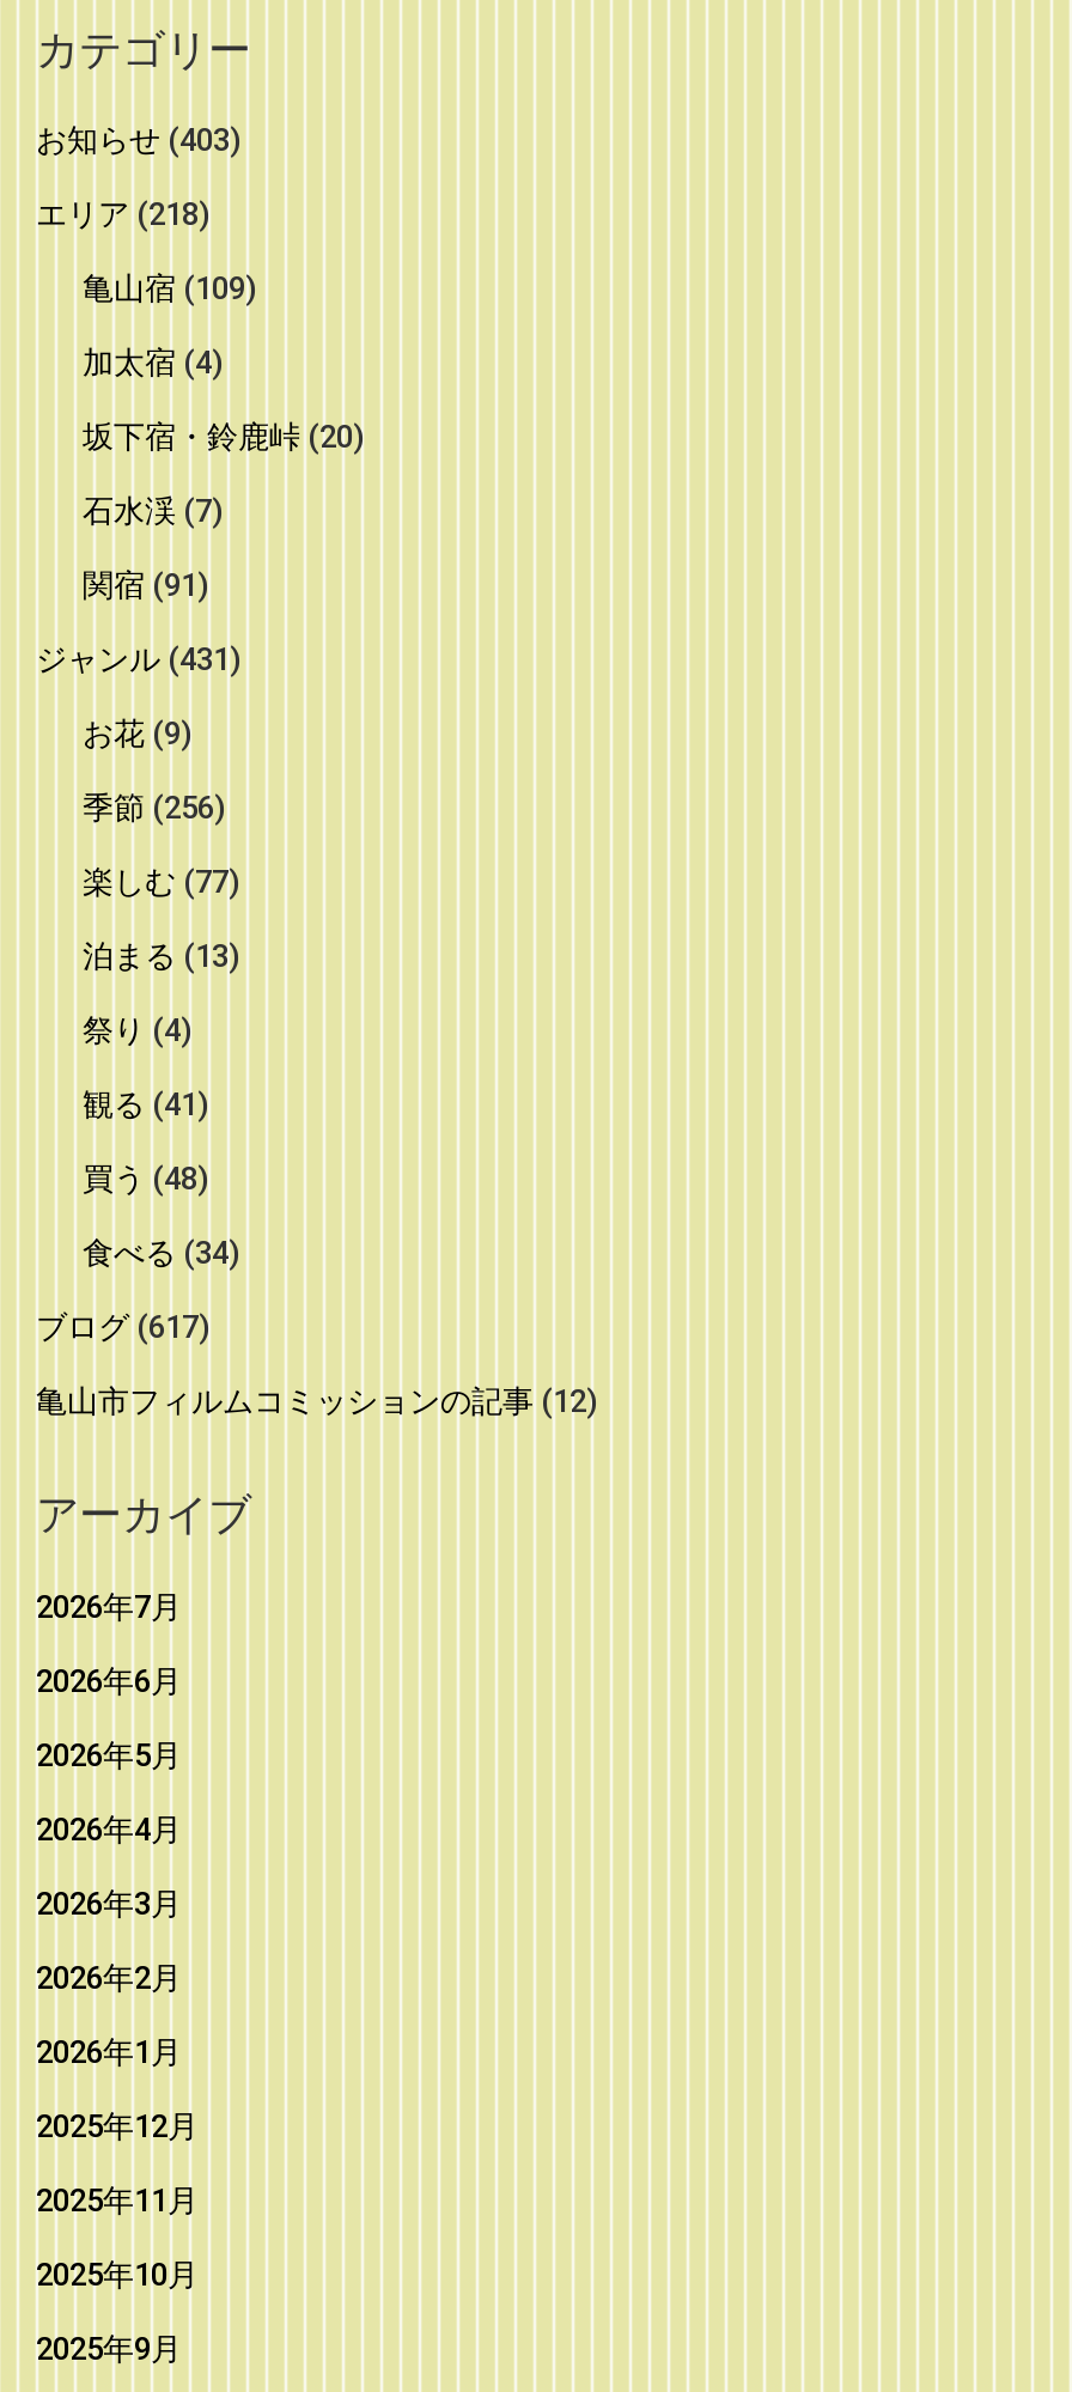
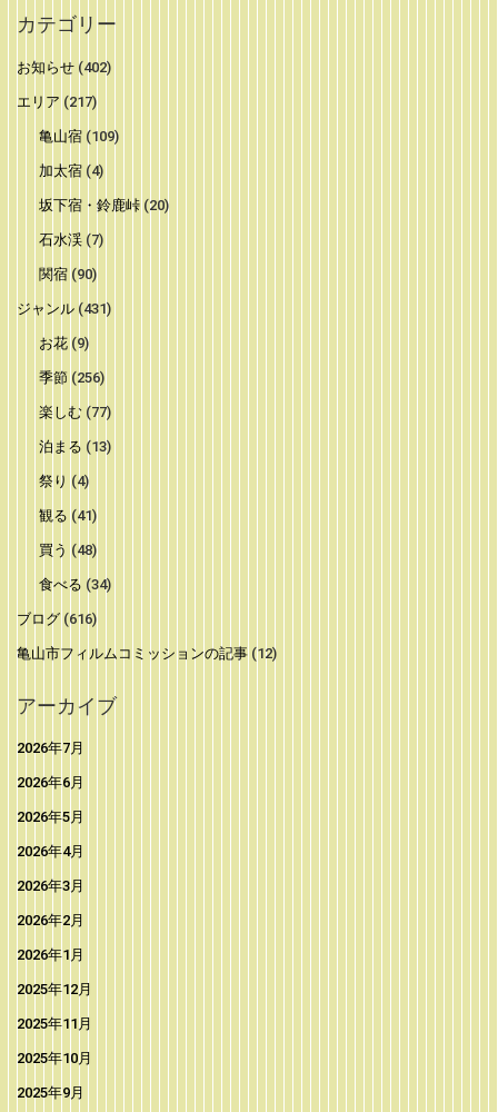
- お知らせ(403)
+ お知らせ(402)

- エリア(218)
+ エリア(217)

- 関宿(91)
+ 関宿(90)

- ブログ(617)
+ ブログ(616)
